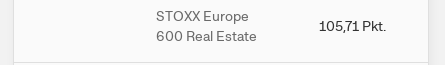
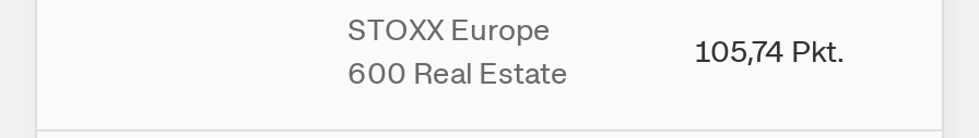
- 105,71 Pkt.
+ 105,74 Pkt.
